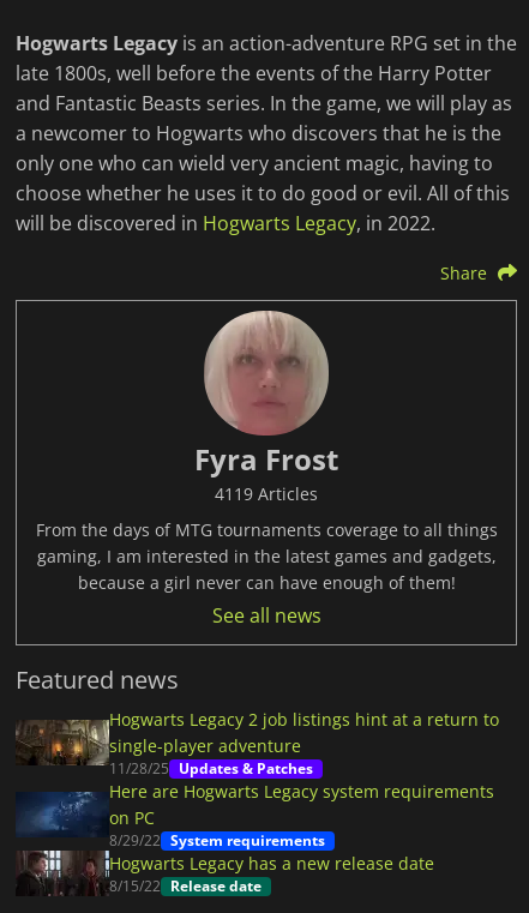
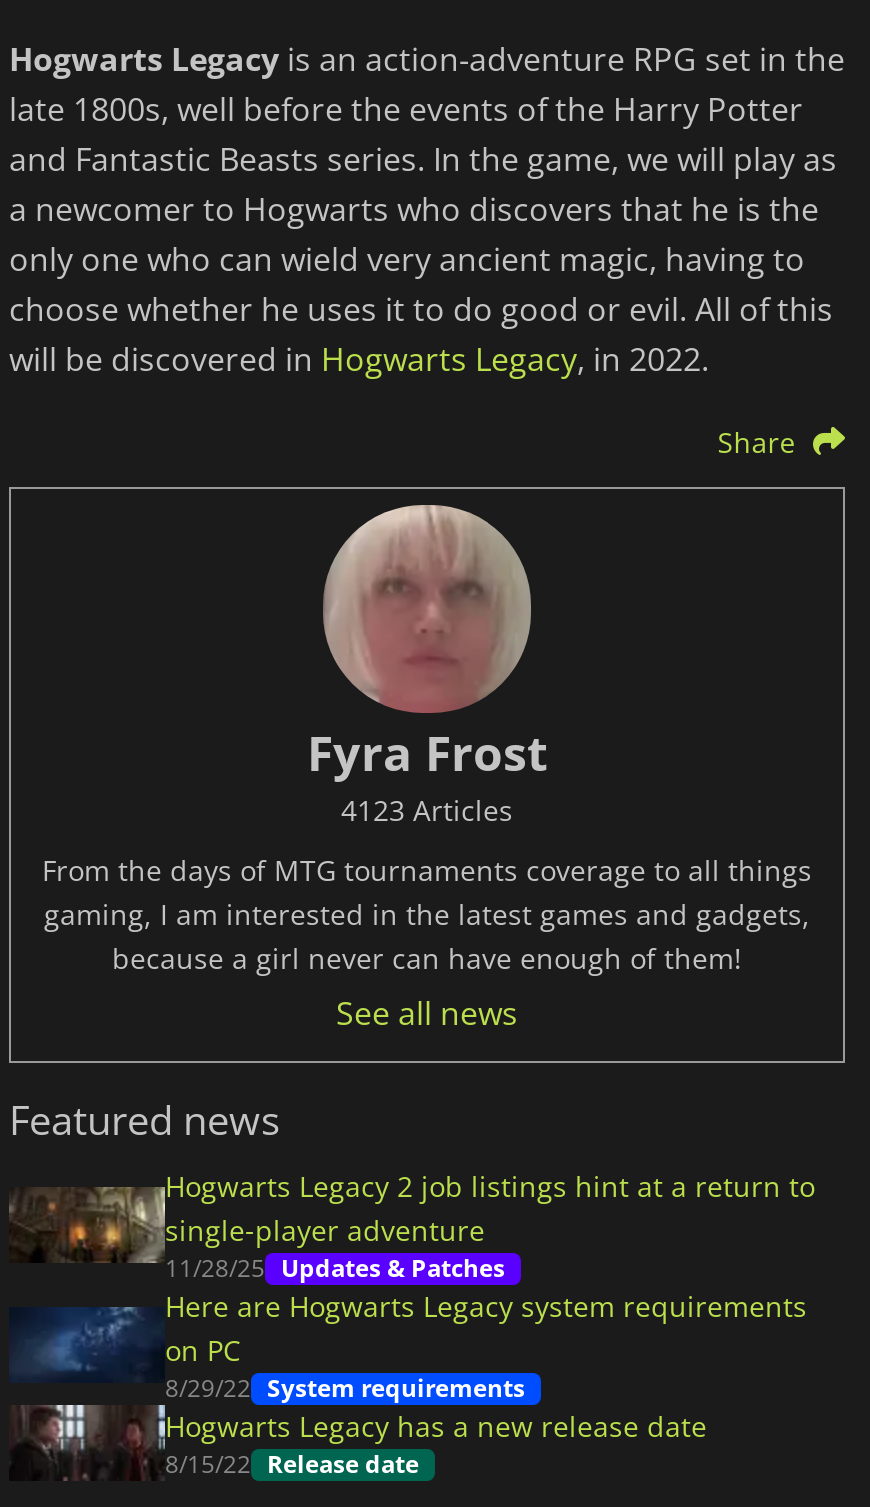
- 4119 Articles
+ 4123 Articles
